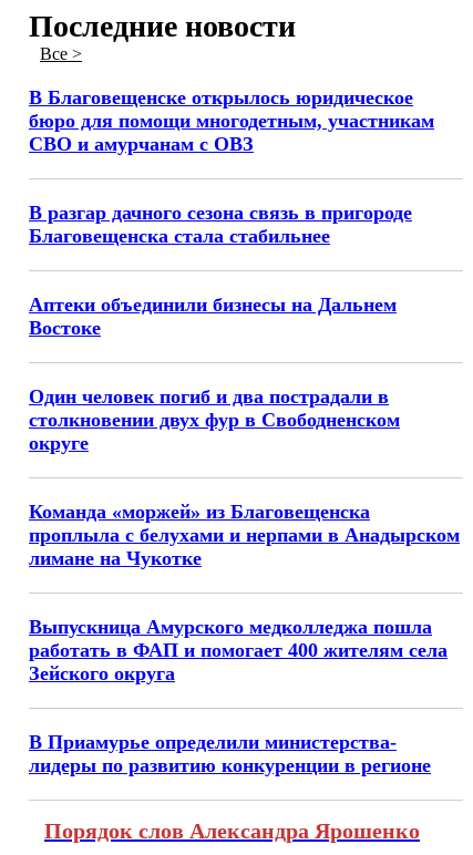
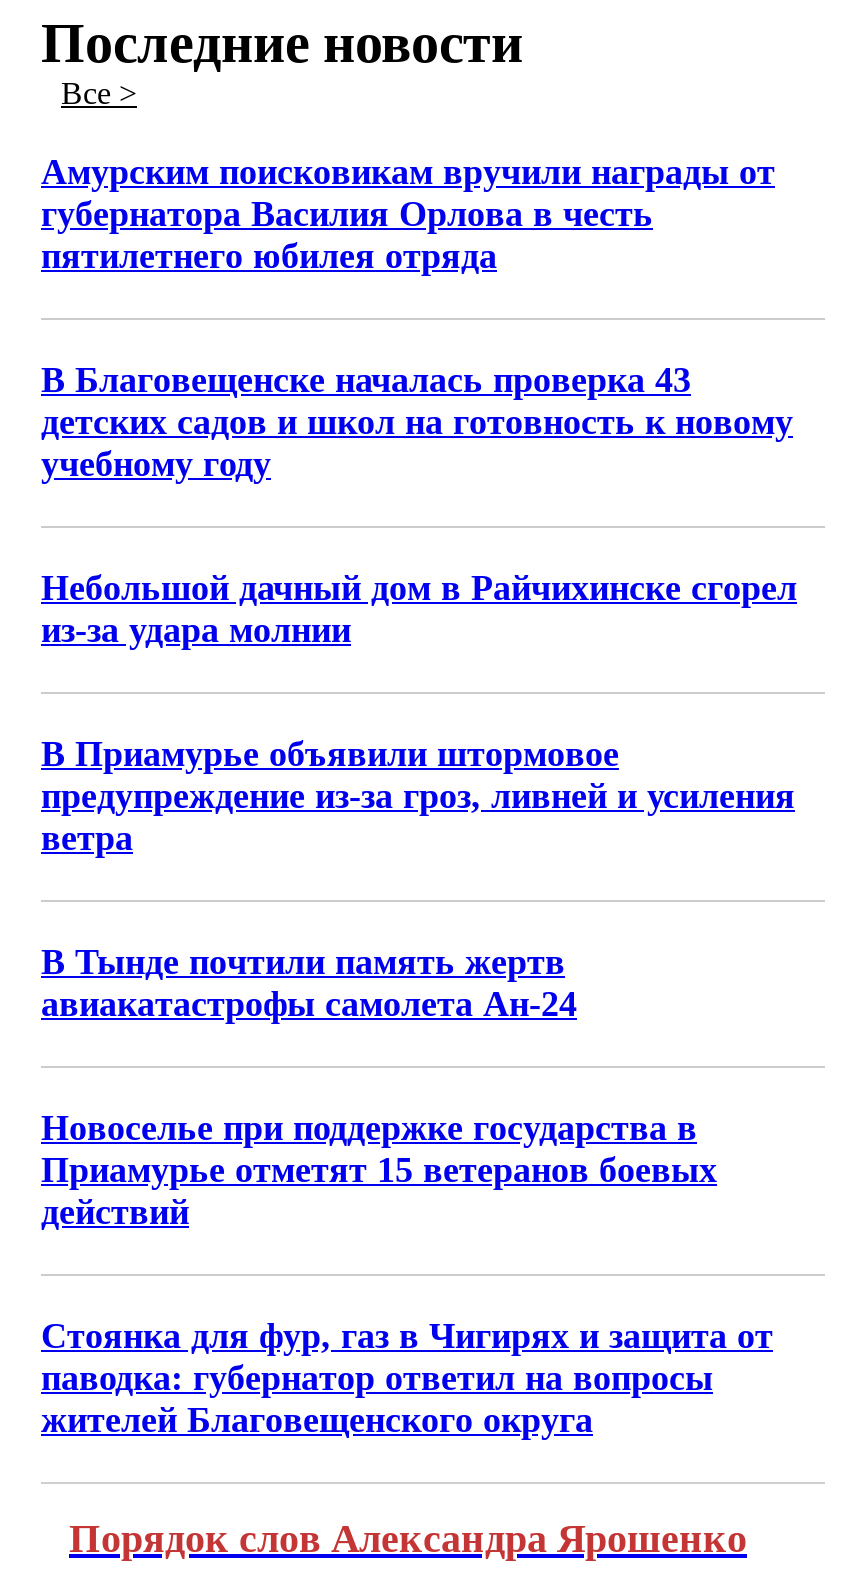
- В Благовещенске открылось юридическое
- бюро для помощи многодетным, участникам
- СВО и амурчанам с ОВЗ
+ Амурским поисковикам вручили награды от
+ губернатора Василия Орлова в честь
+ пятилетнего юбилея отряда

- В разгар дачного сезона связь в пригороде
- Благовещенска стала стабильнее
+ В Благовещенске началась проверка 43
+ детских садов и школ на готовность к новому
+ учебному году

- Аптеки объединили бизнесы на Дальнем
- Востоке
+ Небольшой дачный дом в Райчихинске сгорел
+ из-за удара молнии

- Один человек погиб и два пострадали в
- столкновении двух фур в Свободненском
- округе
+ В Приамурье объявили штормовое
+ предупреждение из-за гроз, ливней и усиления
+ ветра

- Команда «моржей» из Благовещенска
- проплыла с белухами и нерпами в Анадырском
- лимане на Чукотке
+ В Тынде почтили память жертв
+ авиакатастрофы самолета Ан-24

- Выпускница Амурского медколледжа пошла
- работать в ФАП и помогает 400 жителям села
- Зейского округа
+ Новоселье при поддержке государства в
+ Приамурье отметят 15 ветеранов боевых
+ действий

- В Приамурье определили министерства-
- лидеры по развитию конкуренции в регионе
+ Стоянка для фур, газ в Чигирях и защита от
+ паводка: губернатор ответил на вопросы
+ жителей Благовещенского округа
